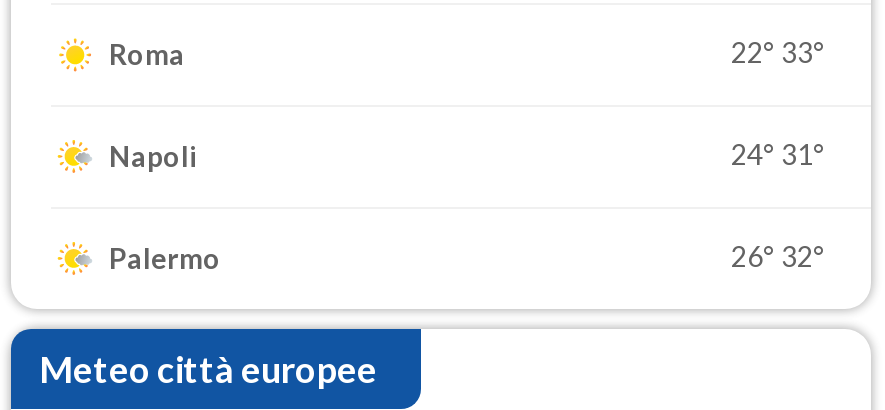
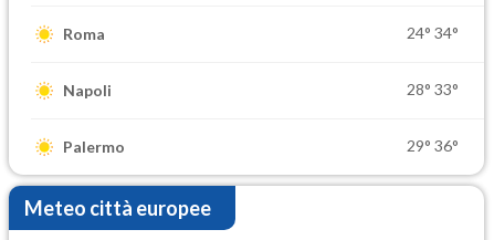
- 22° 33°
+ 24° 34°

- 24° 31°
+ 28° 33°

- 26° 32°
+ 29° 36°
